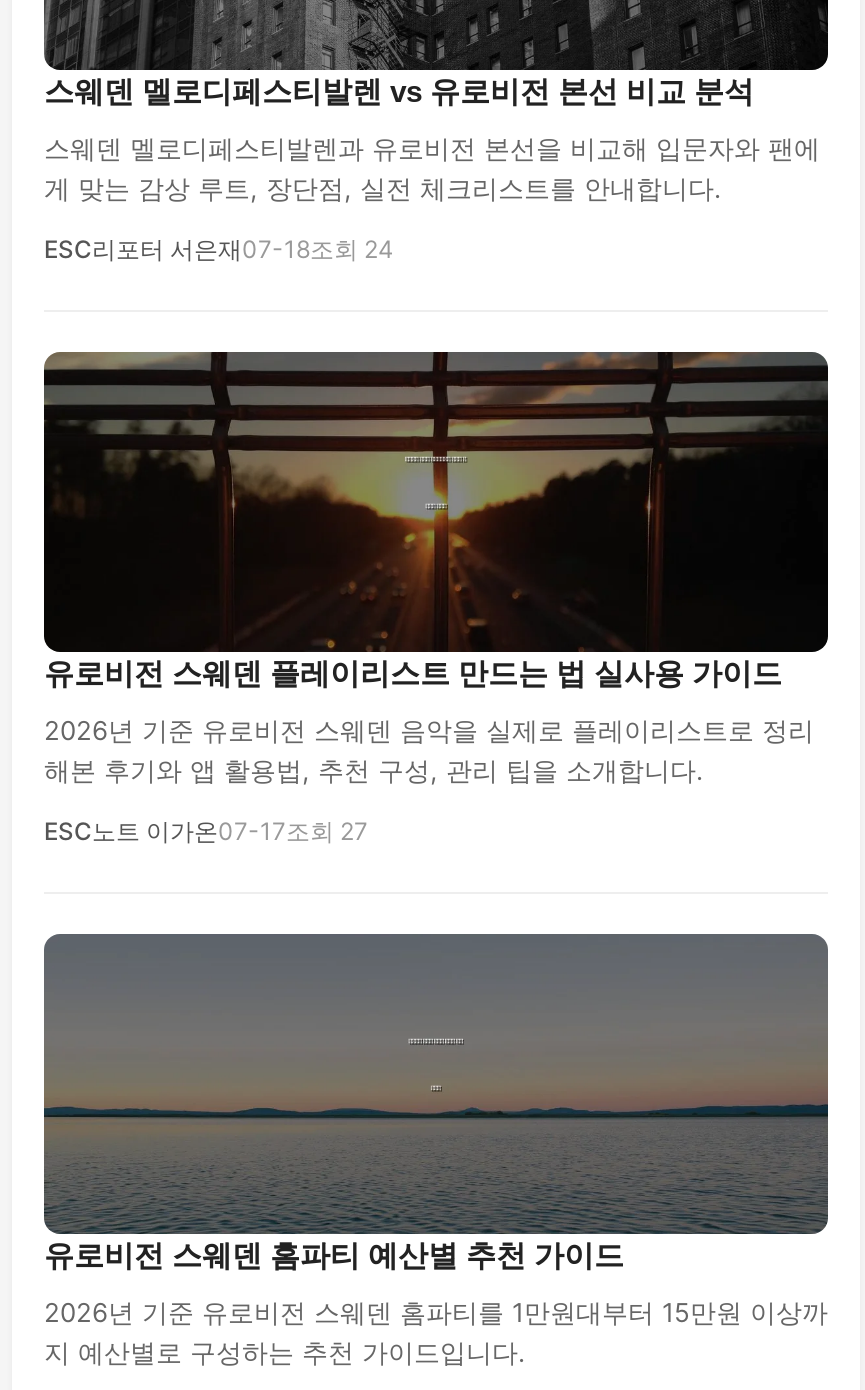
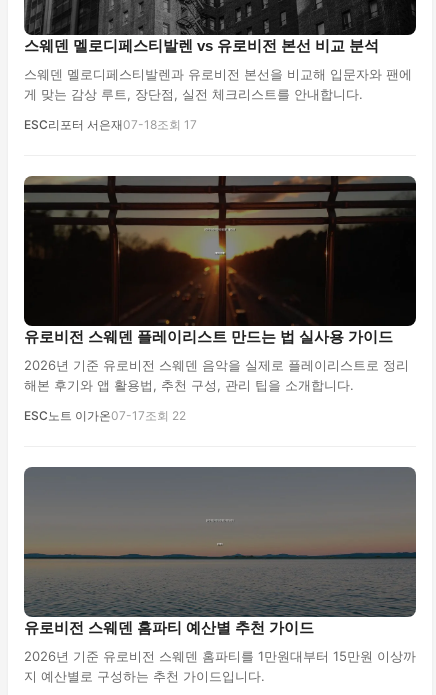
- ESC리포터 서은재07-18조회 24
+ ESC리포터 서은재07-18조회 17

- ESC노트 이가온07-17조회 27
+ ESC노트 이가온07-17조회 22
